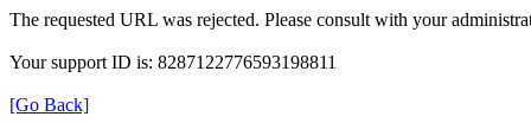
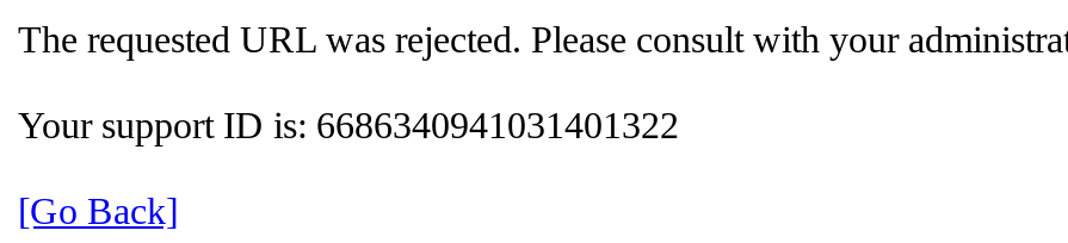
- Your support ID is: 8287122776593198811
+ Your support ID is: 6686340941031401322
